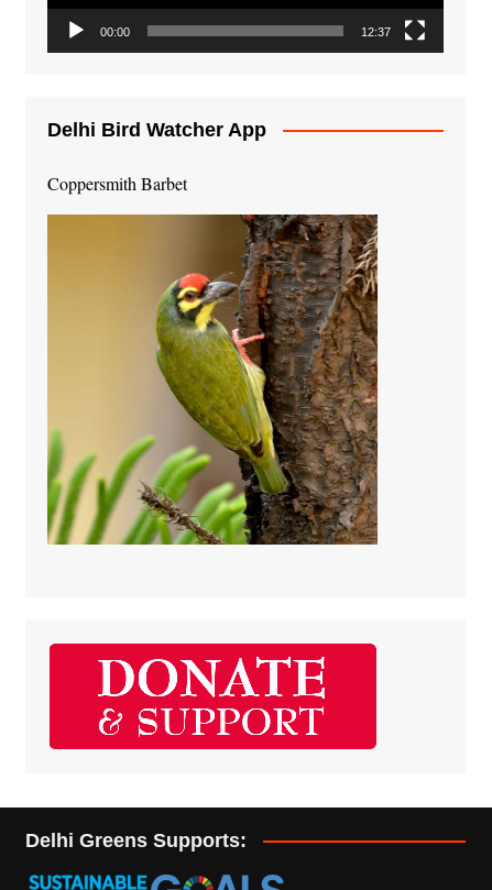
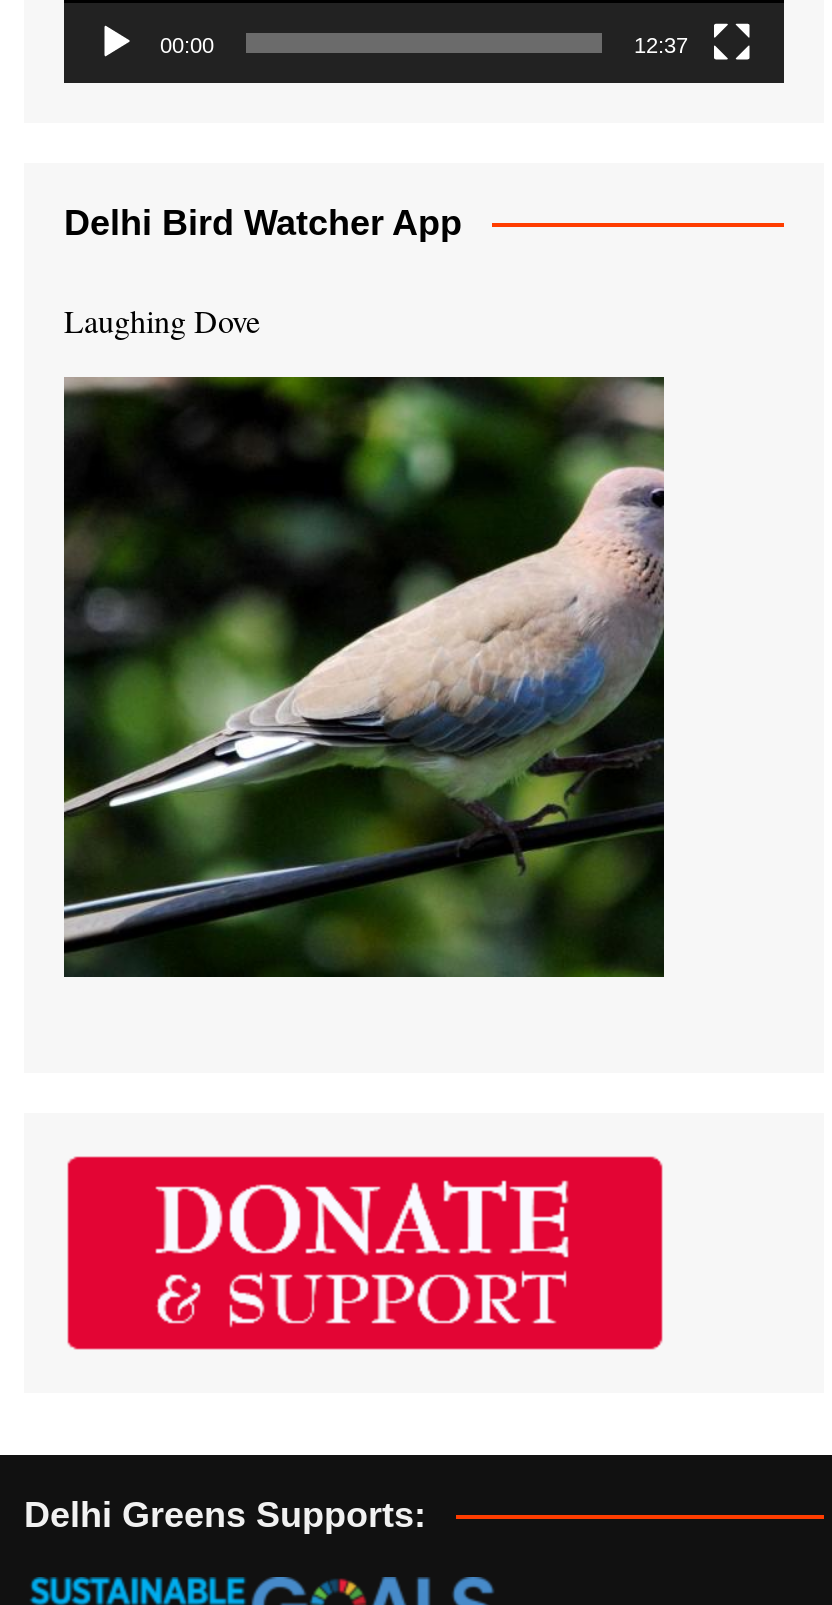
- Coppersmith Barbet
+ Laughing Dove

- [image]
+ [image]
